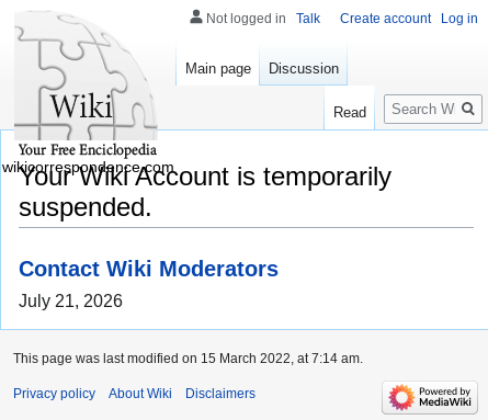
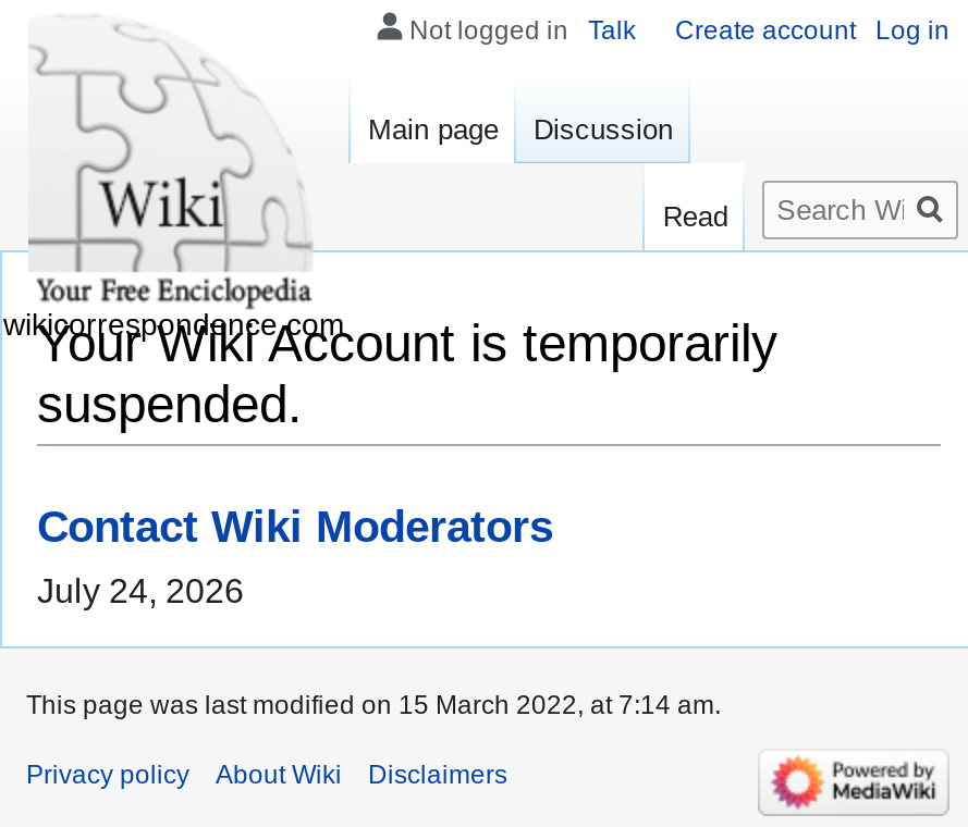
- July 21, 2026
+ July 24, 2026
